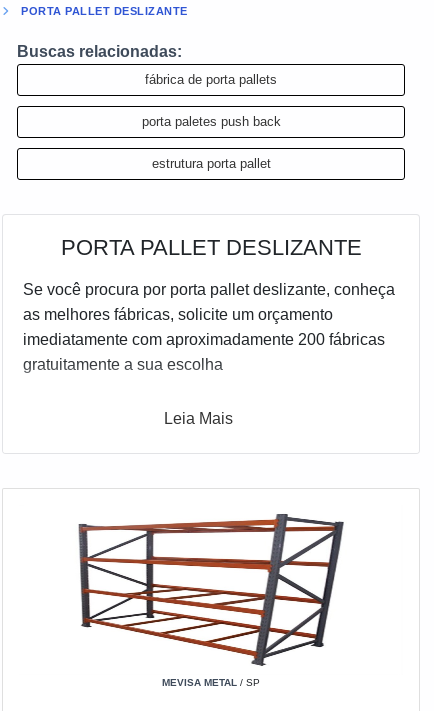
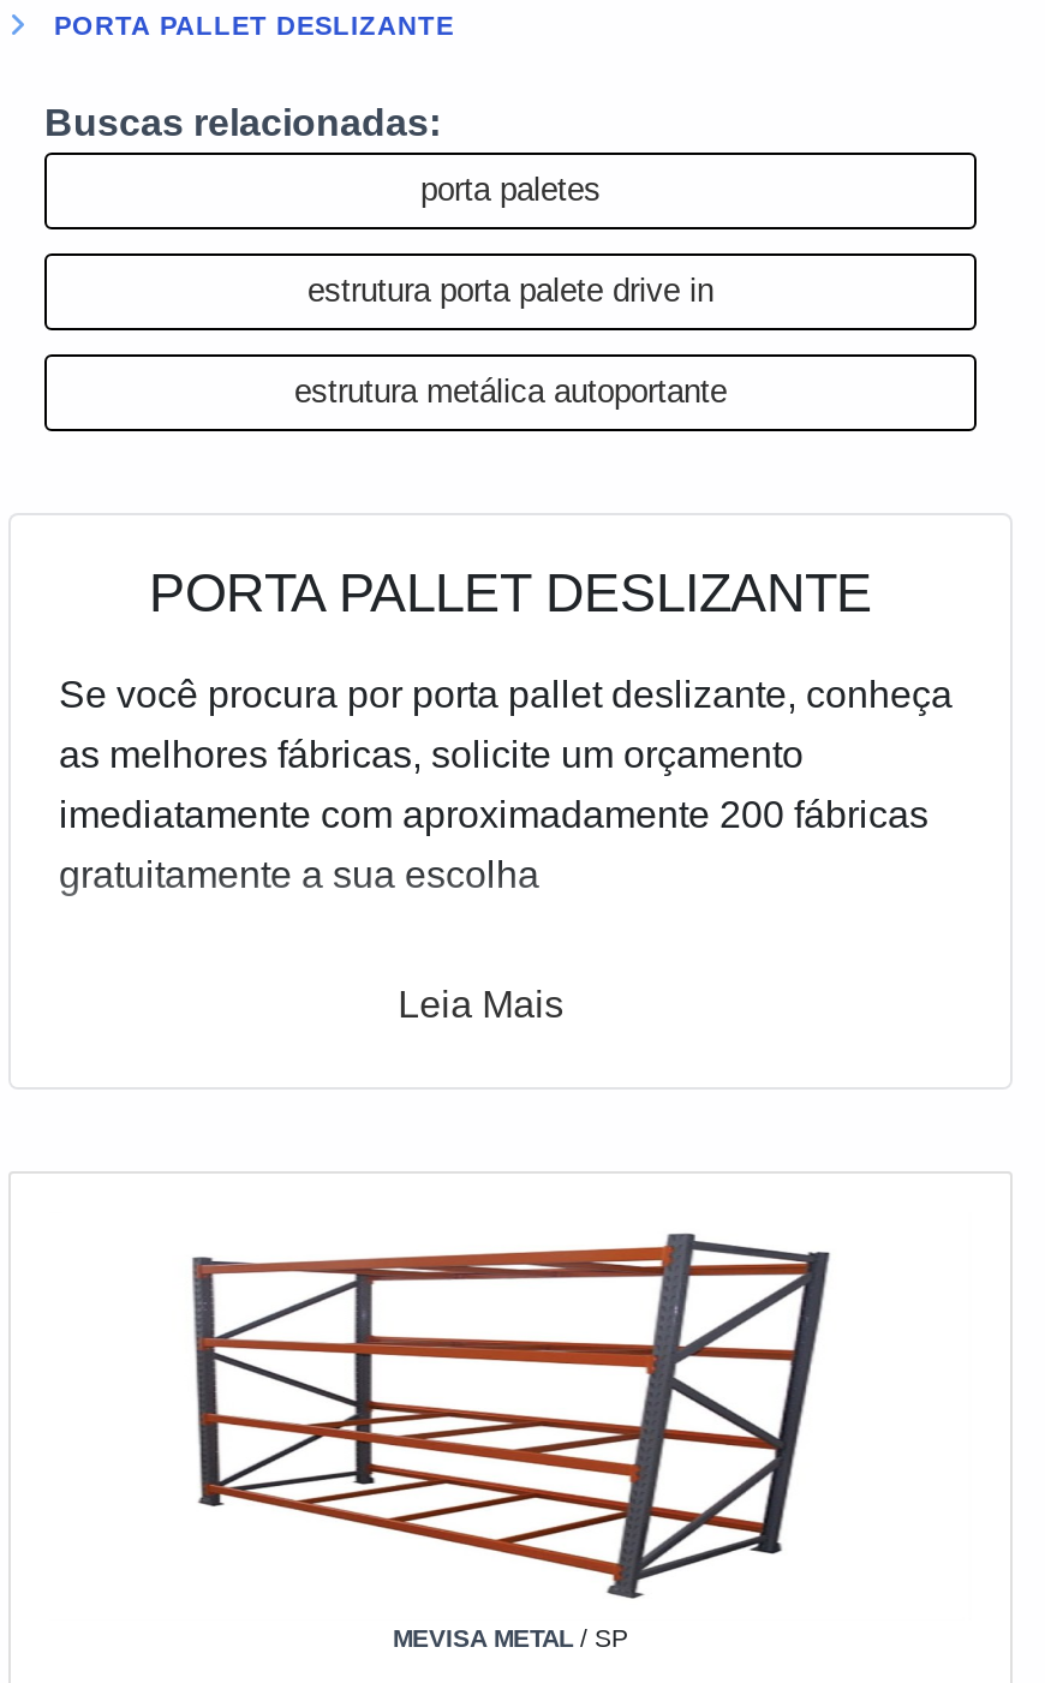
- fábrica de porta pallets
+ porta paletes

- porta paletes push back
+ estrutura porta palete drive in

- estrutura porta pallet
+ estrutura metálica autoportante
